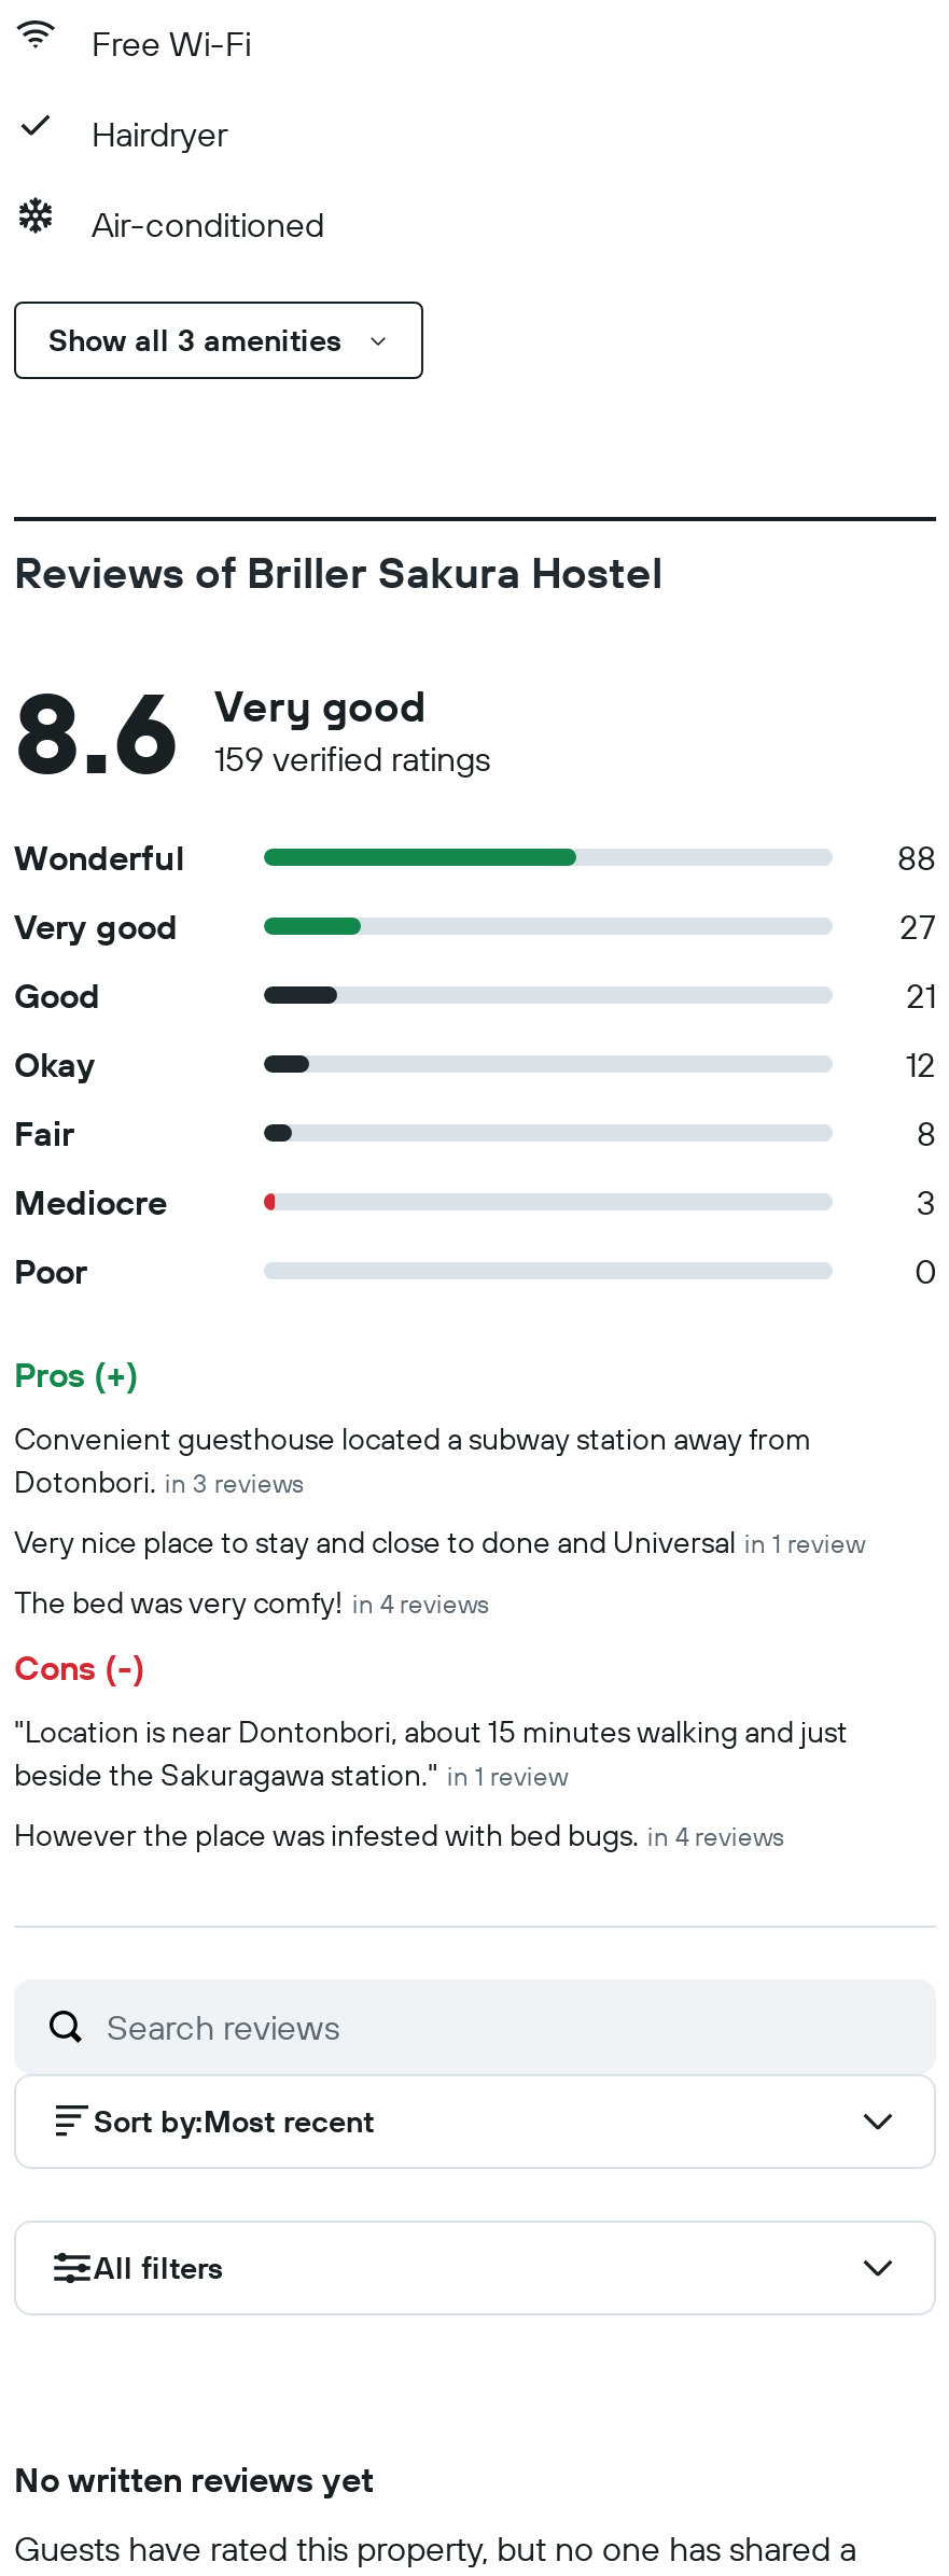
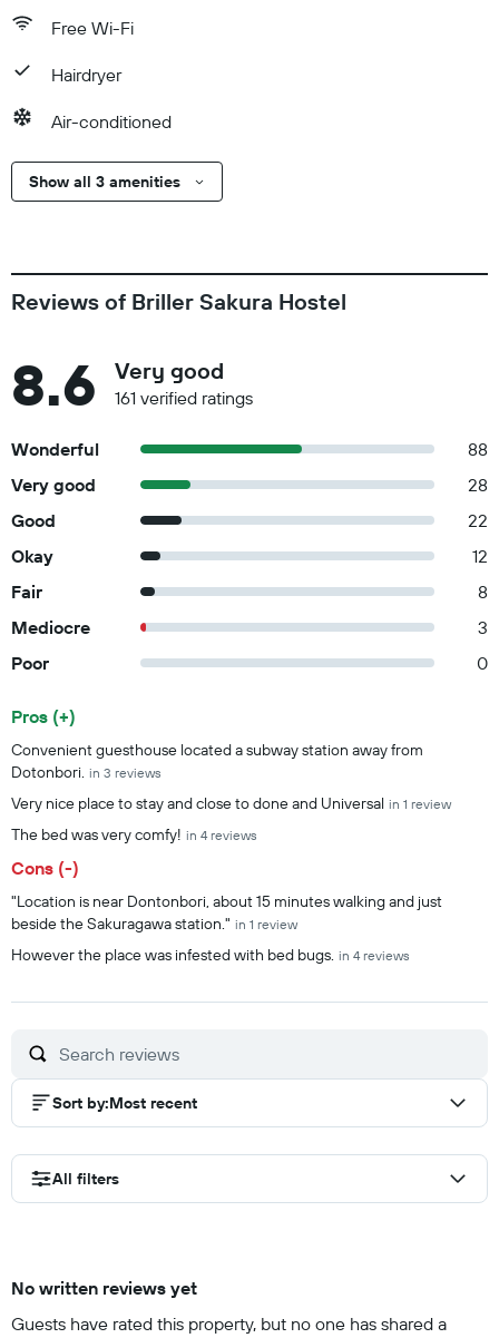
- 159 verified ratings
+ 161 verified ratings

- 27
+ 28

- 21
+ 22
